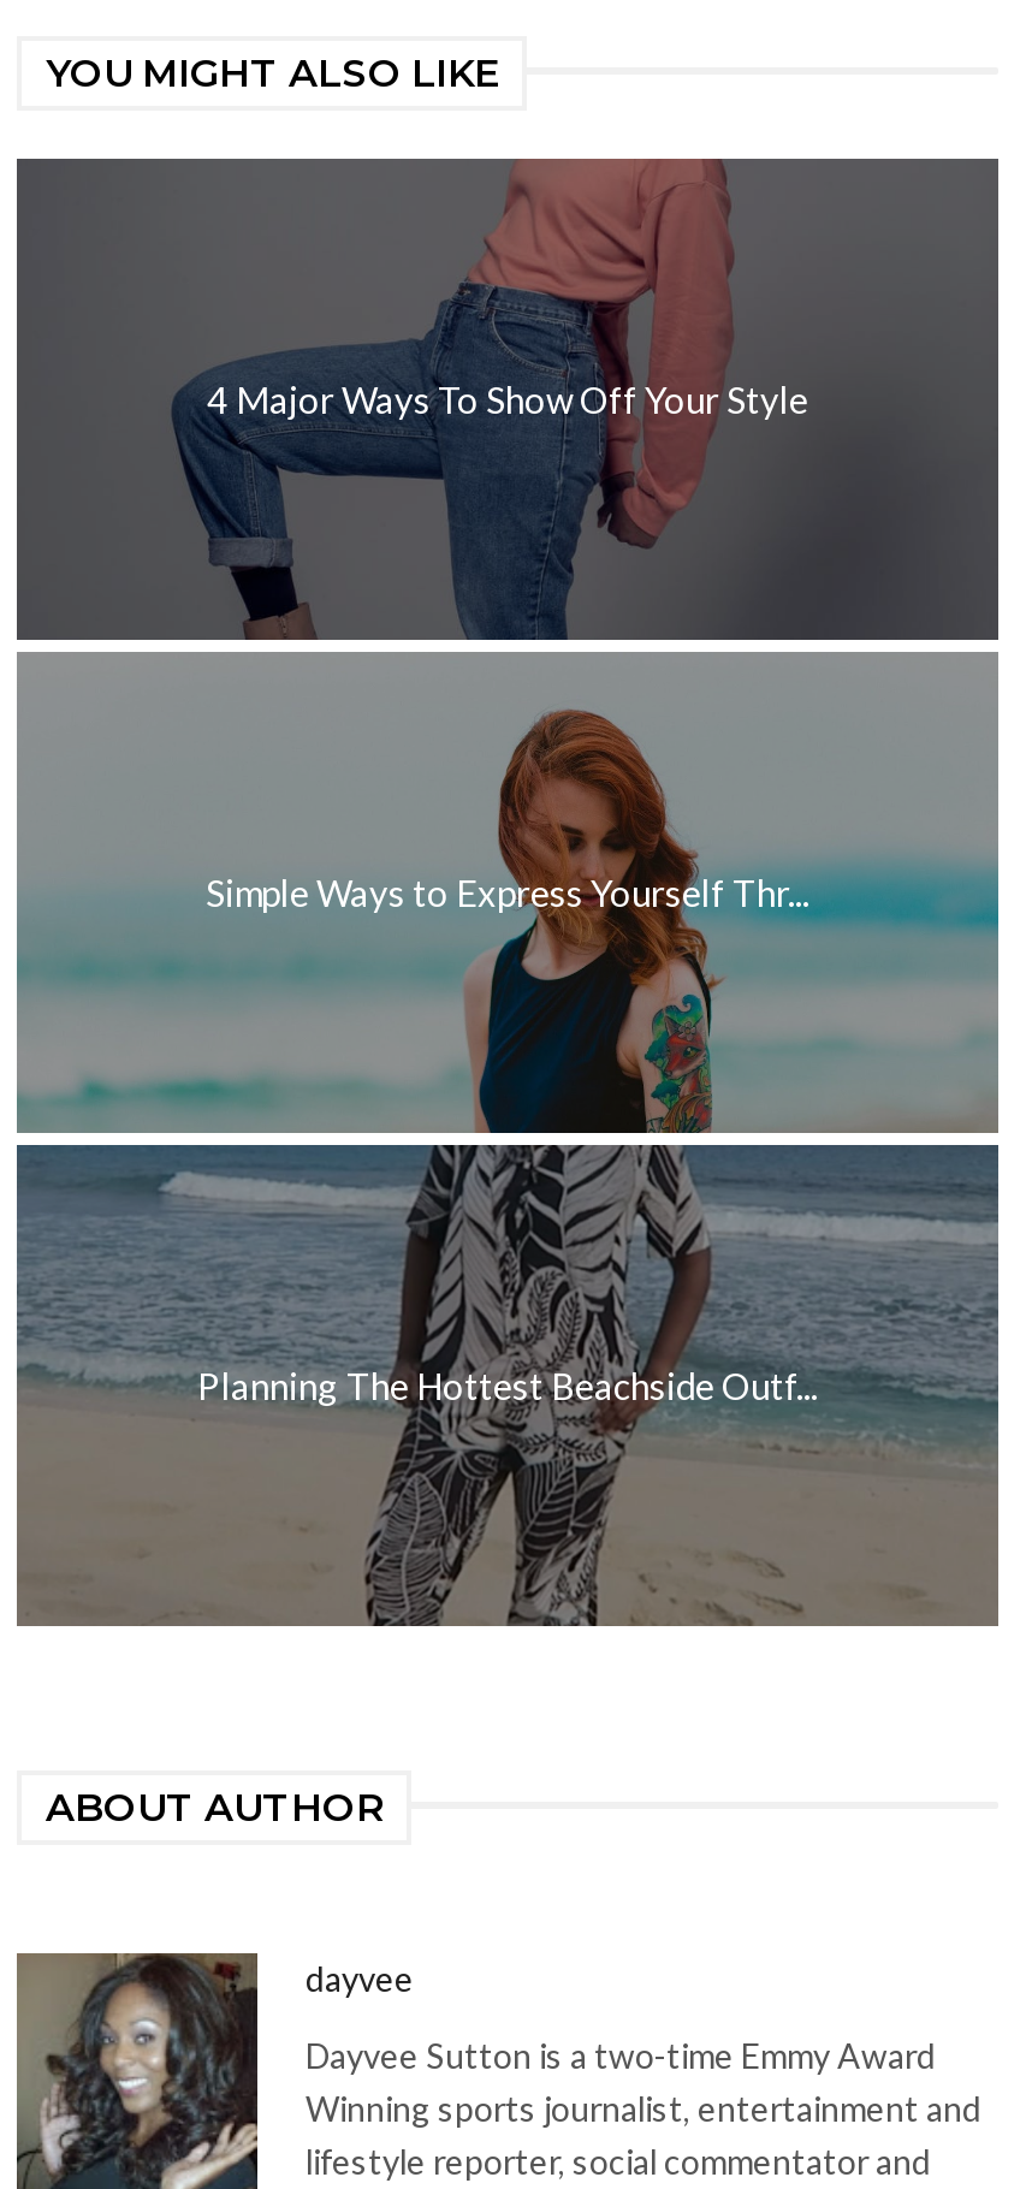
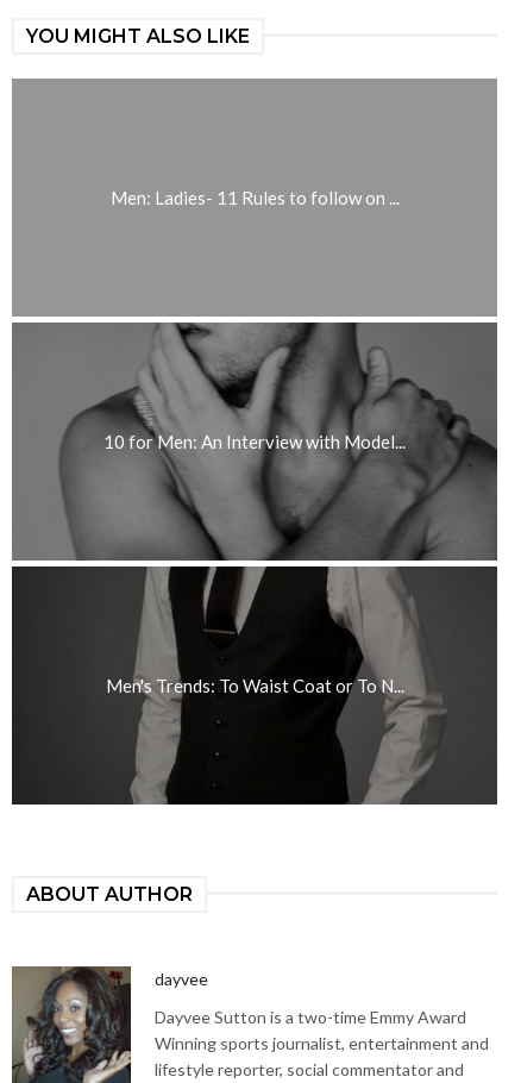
- [image]
- 4 Major Ways To Show Off Your Style
+ [image]
+ Men: Ladies- 11 Rules to follow on ...

- Simple Ways to Express Yourself Thr...
+ 10 for Men: An Interview with Model...

- Planning The Hottest Beachside Outf...
+ Men's Trends: To Waist Coat or To N...
